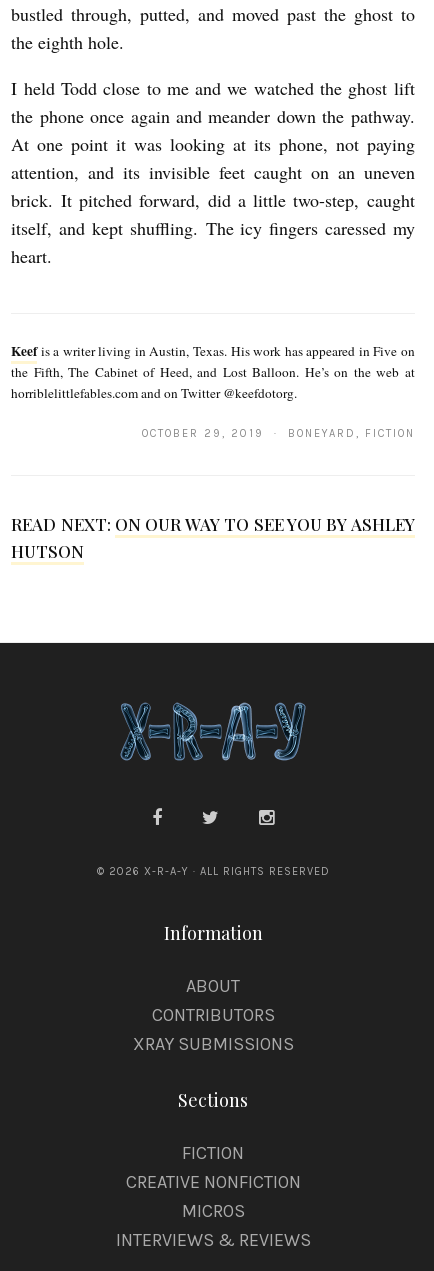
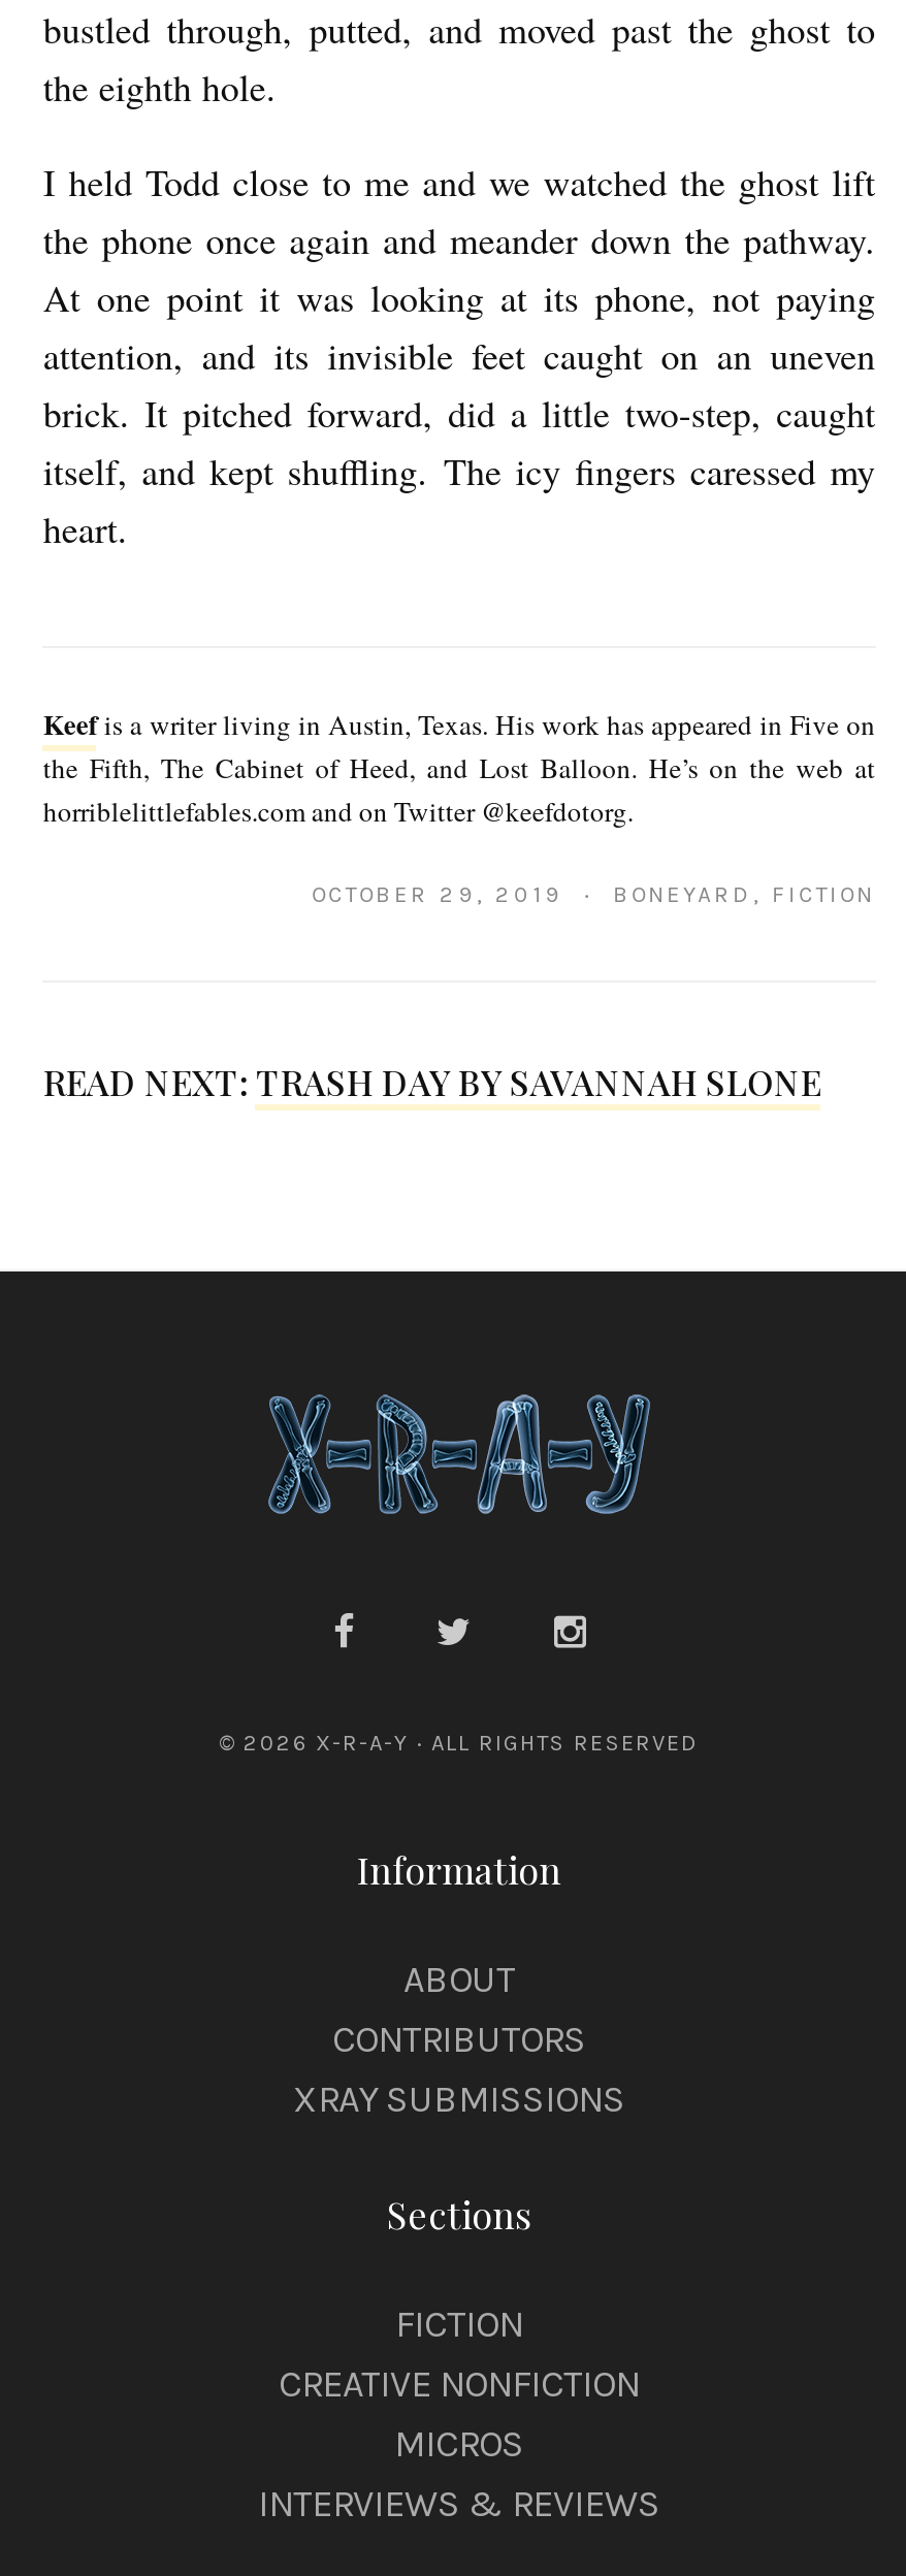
- READ NEXT: ON OUR WAY TO SEE YOU BY ASHLEY
- HUTSON
+ READ NEXT: TRASH DAY BY SAVANNAH SLONE
